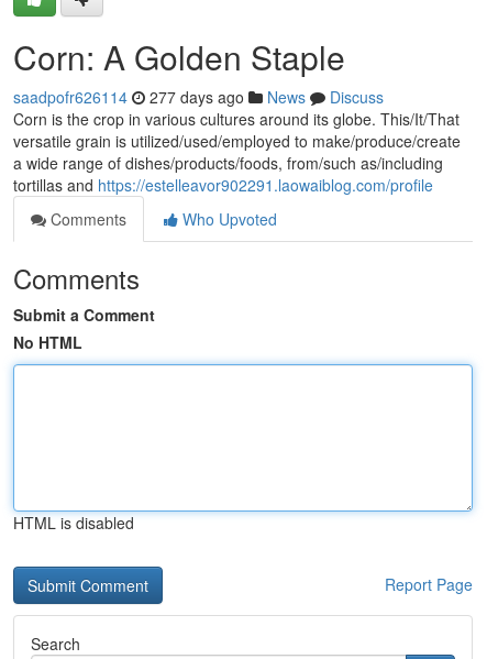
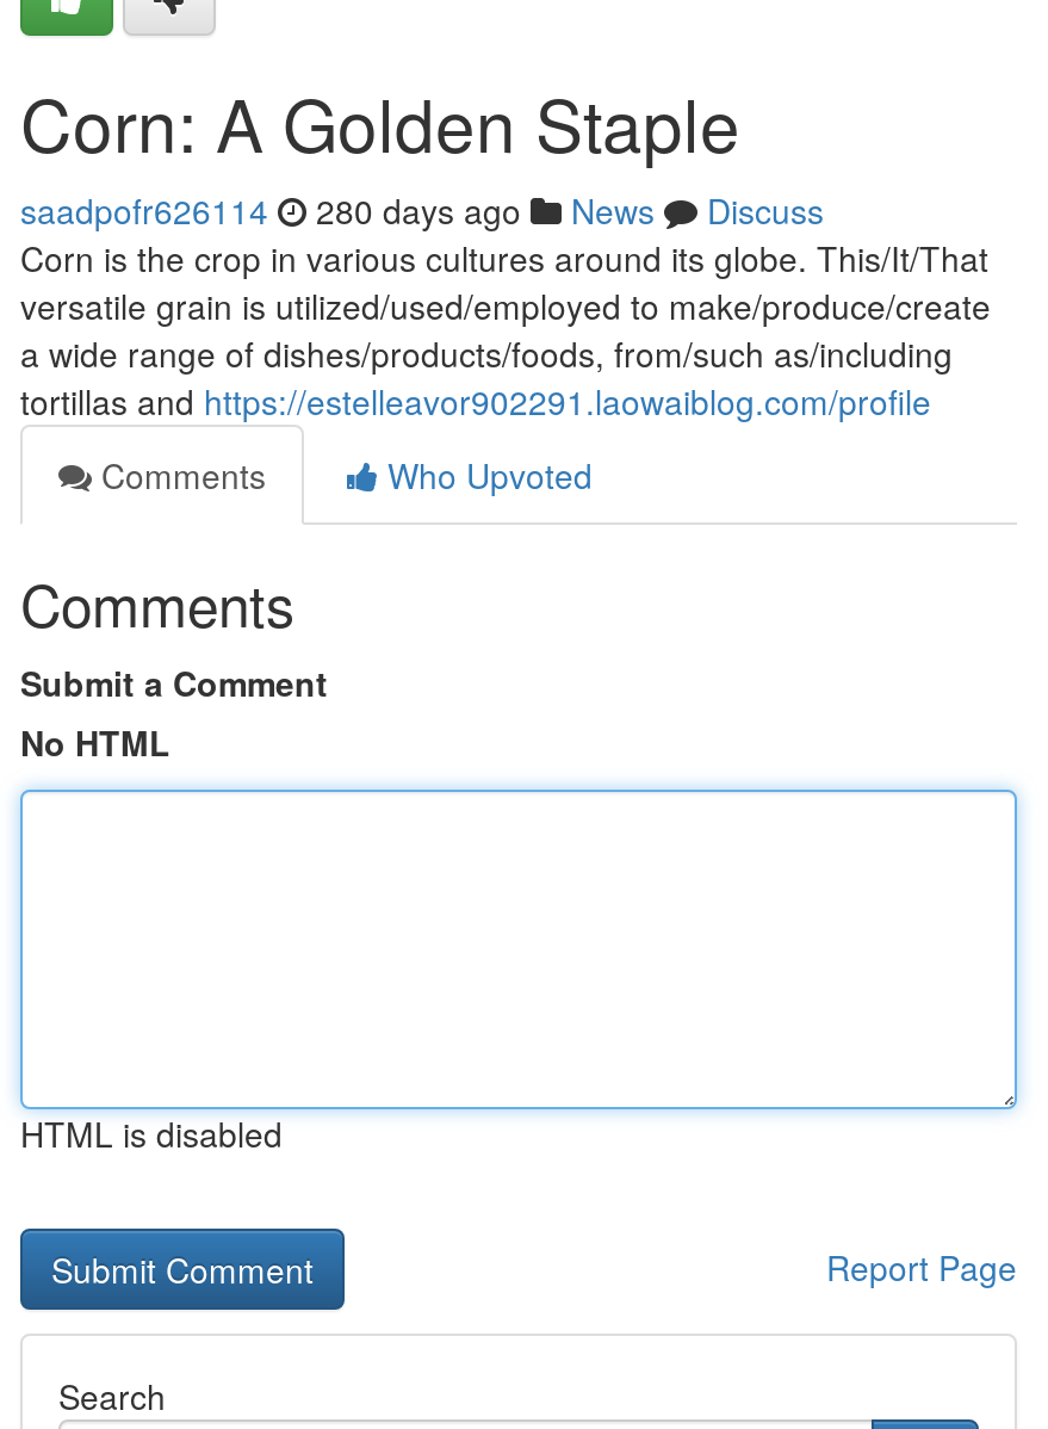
- saadpofr626114 277 days ago News Discuss
+ saadpofr626114 280 days ago News Discuss
